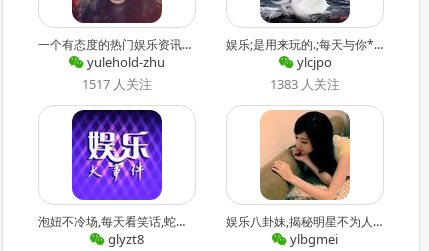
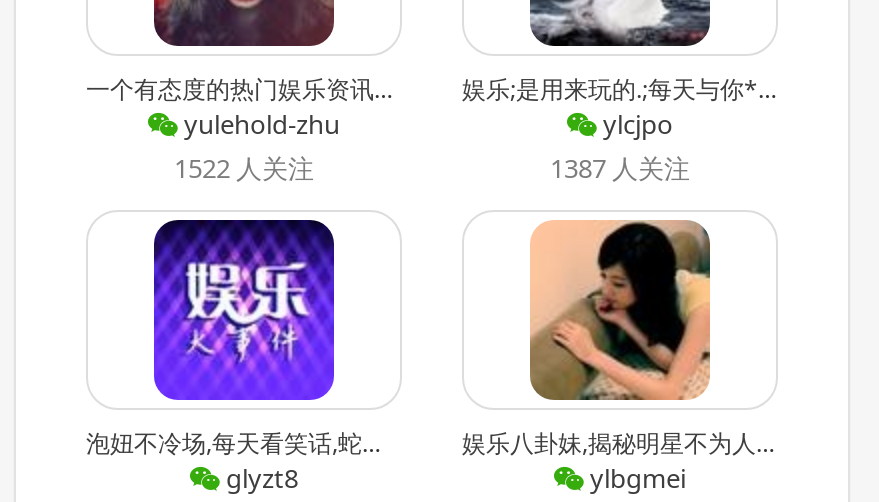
- 1517 人关注
+ 1522 人关注

- 1383 人关注
+ 1387 人关注
